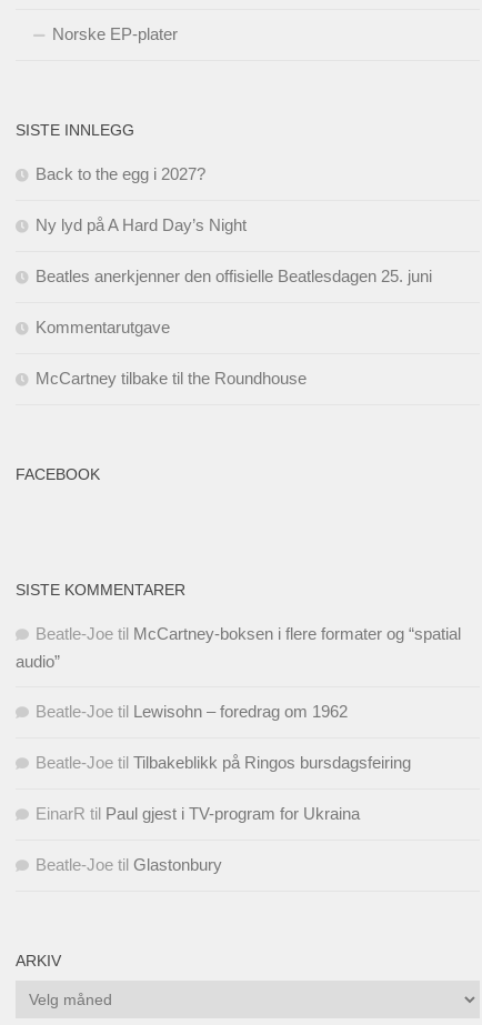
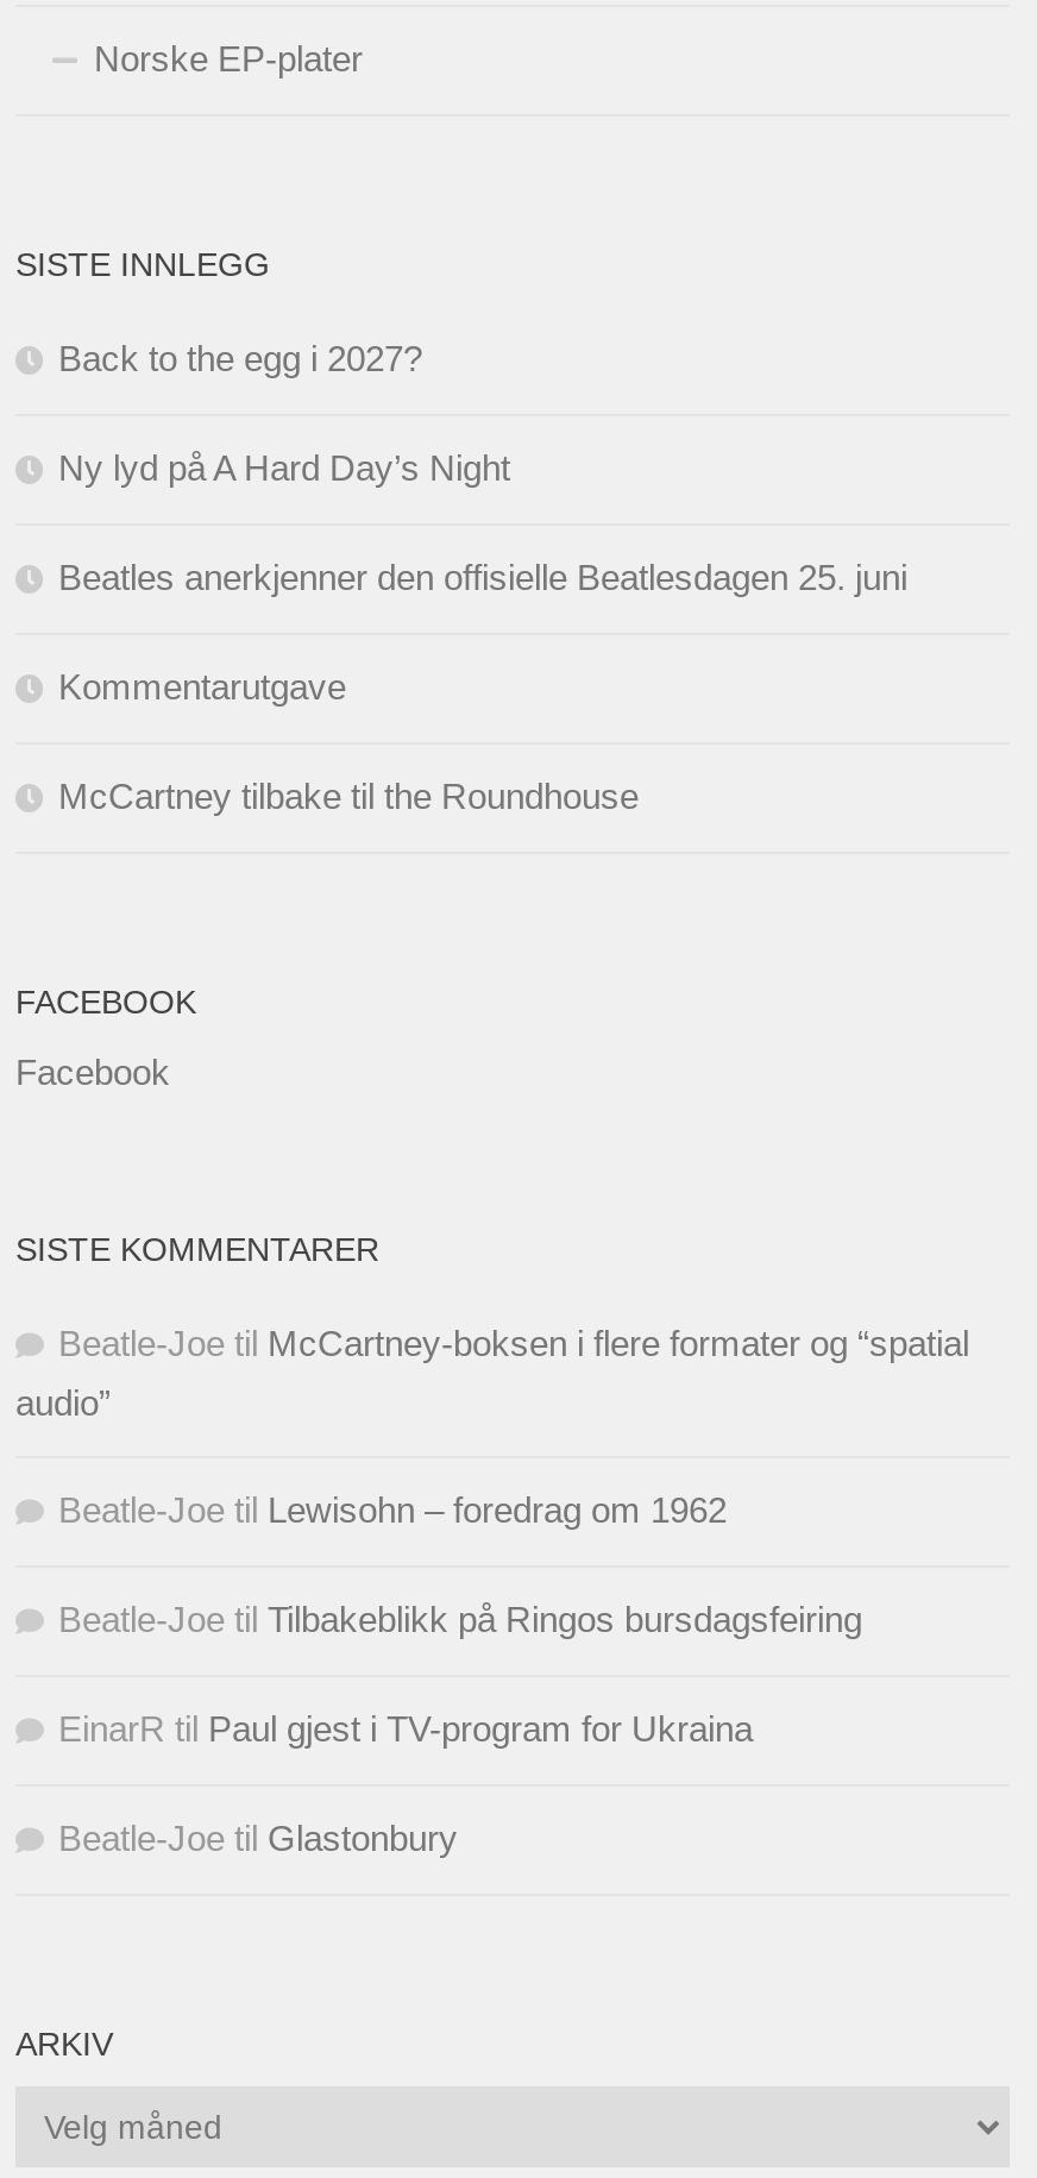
+ Facebook
